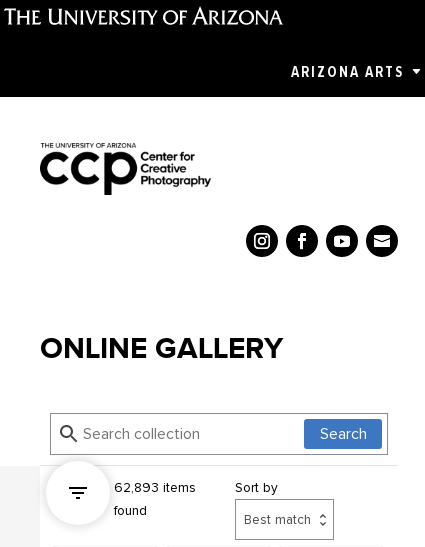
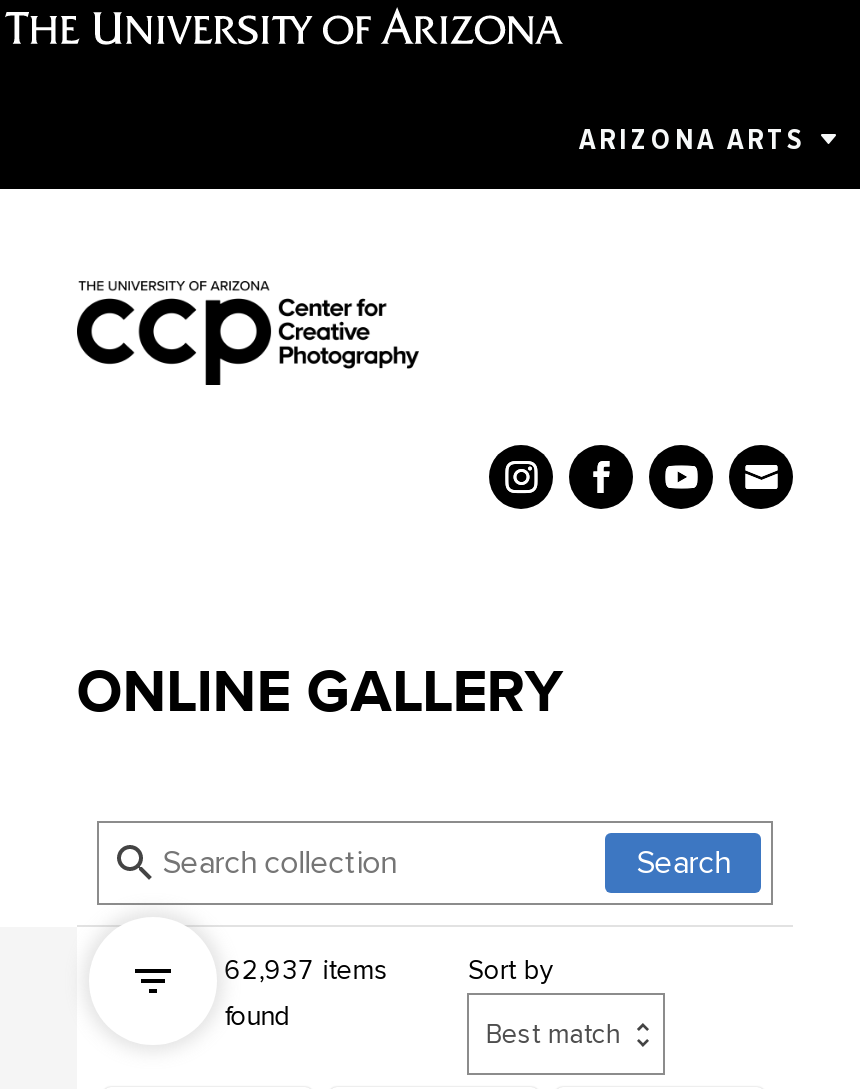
- 62,893 items
+ 62,937 items
